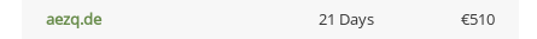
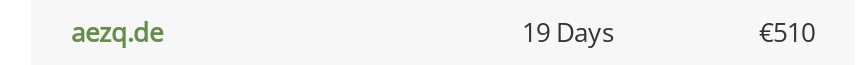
- 21 Days
+ 19 Days
